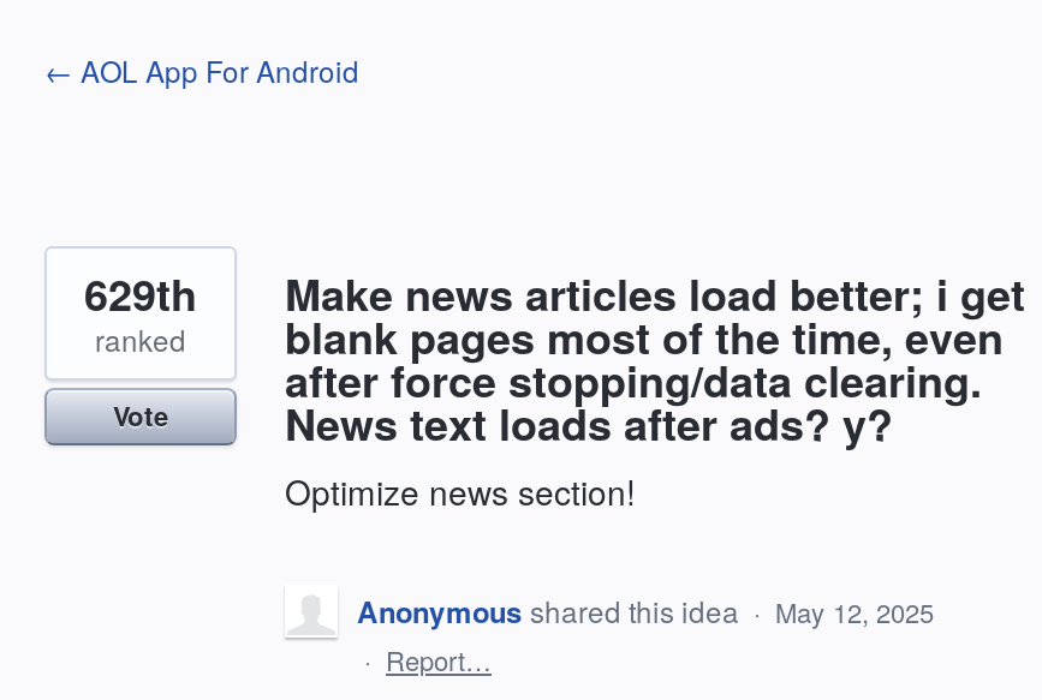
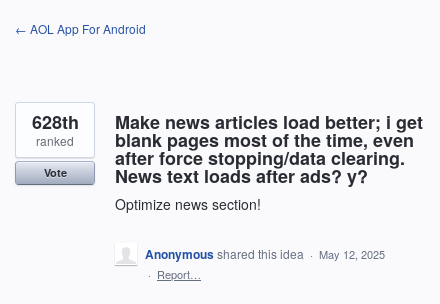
- 629th Make news articles load better; i get
+ 628th Make news articles load better; i get
